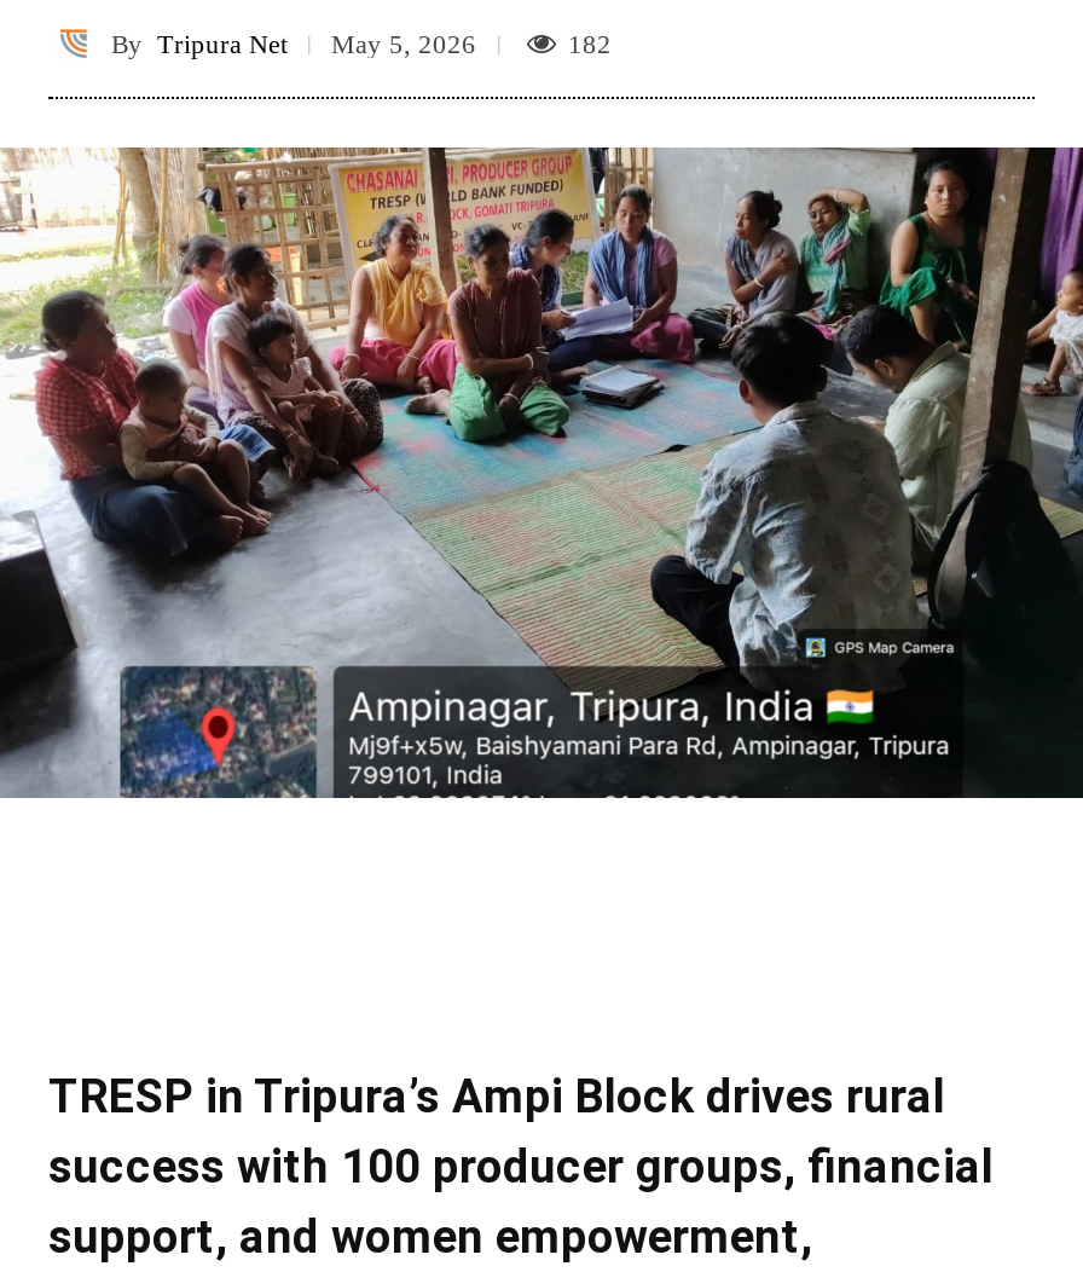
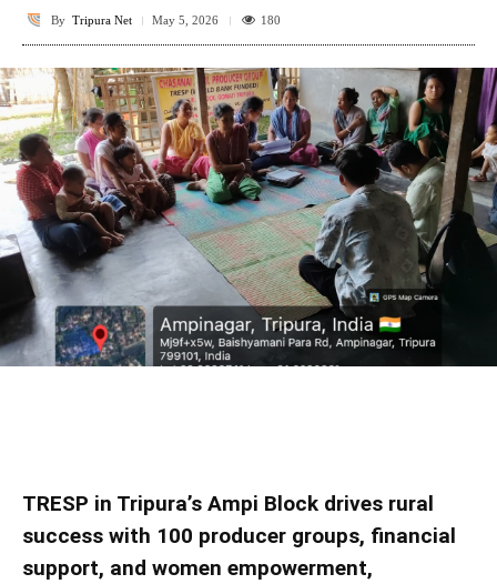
- 182
+ 180
